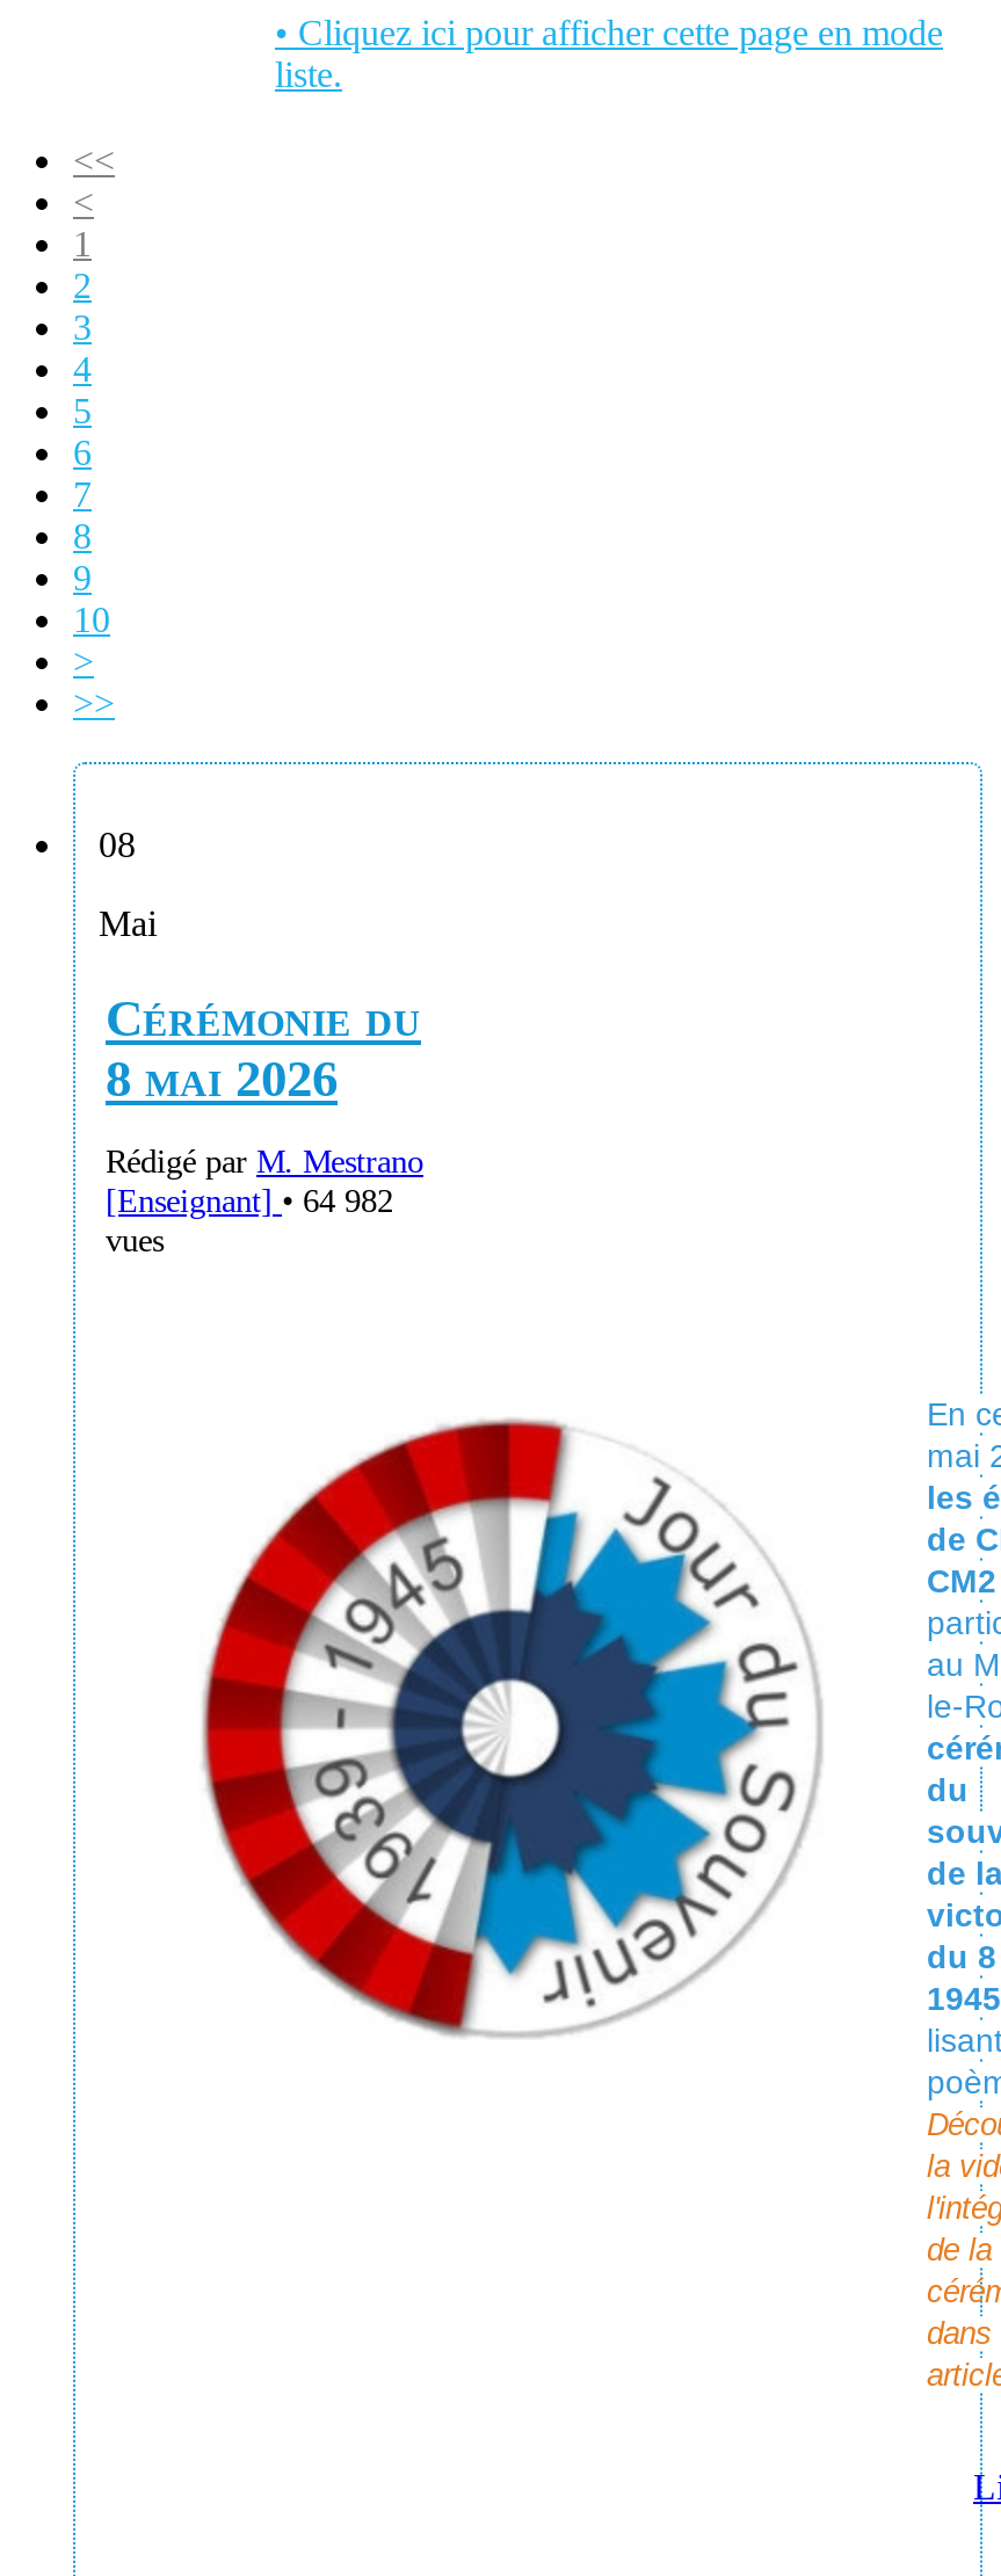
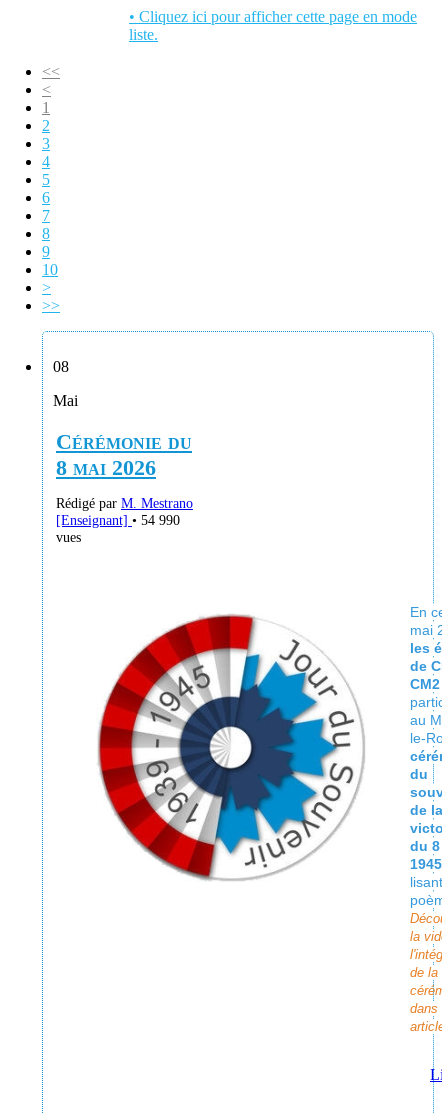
- [Enseignant] • 64 982
+ [Enseignant] • 54 990
